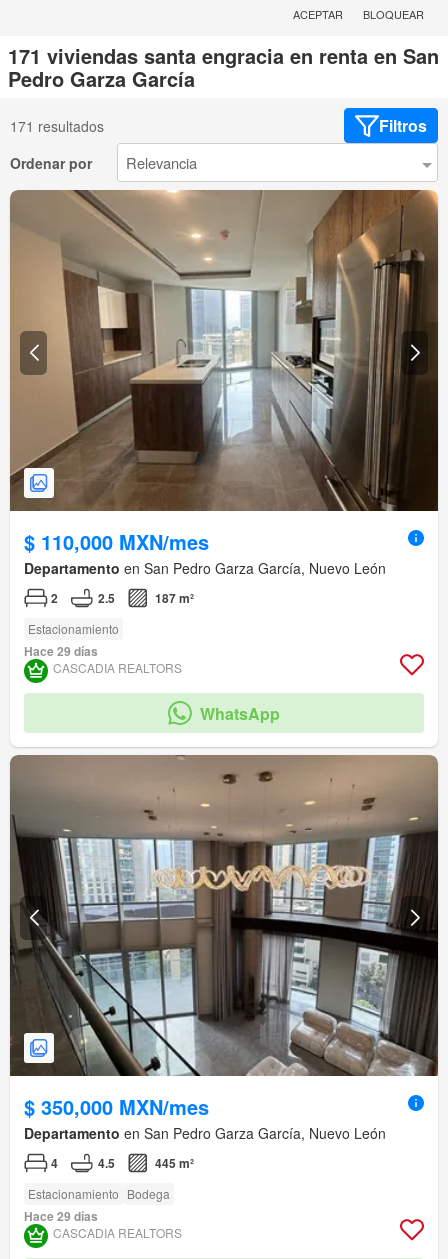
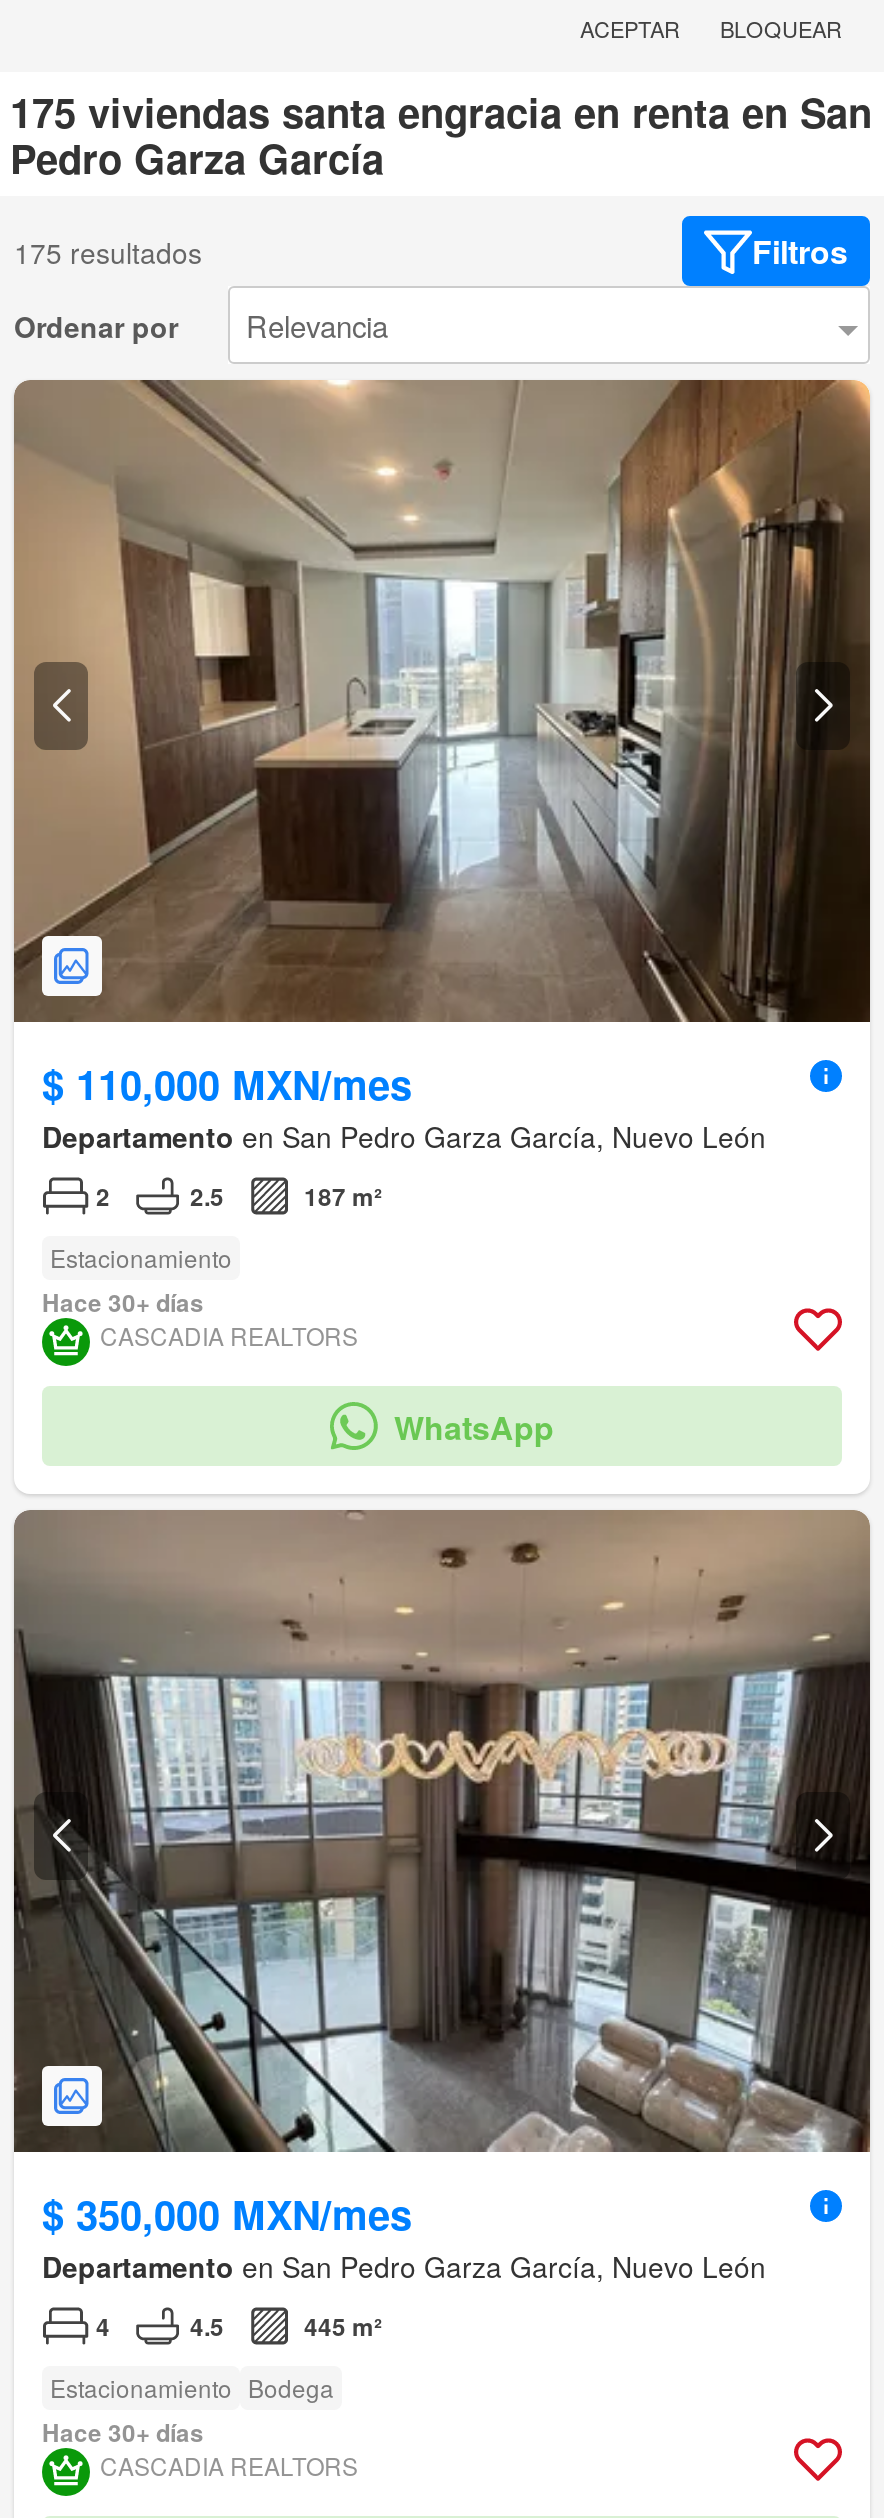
- 171 viviendas santa engracia en renta en San
+ 175 viviendas santa engracia en renta en San

- 171 resultados
+ 175 resultados

- Hace 29 días
+ Hace 30+ días

- Hace 29 días
+ Hace 30+ días
